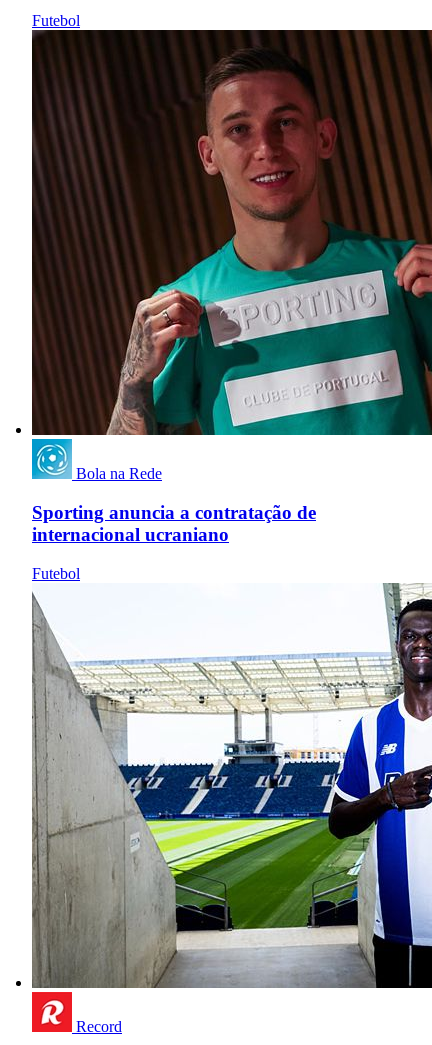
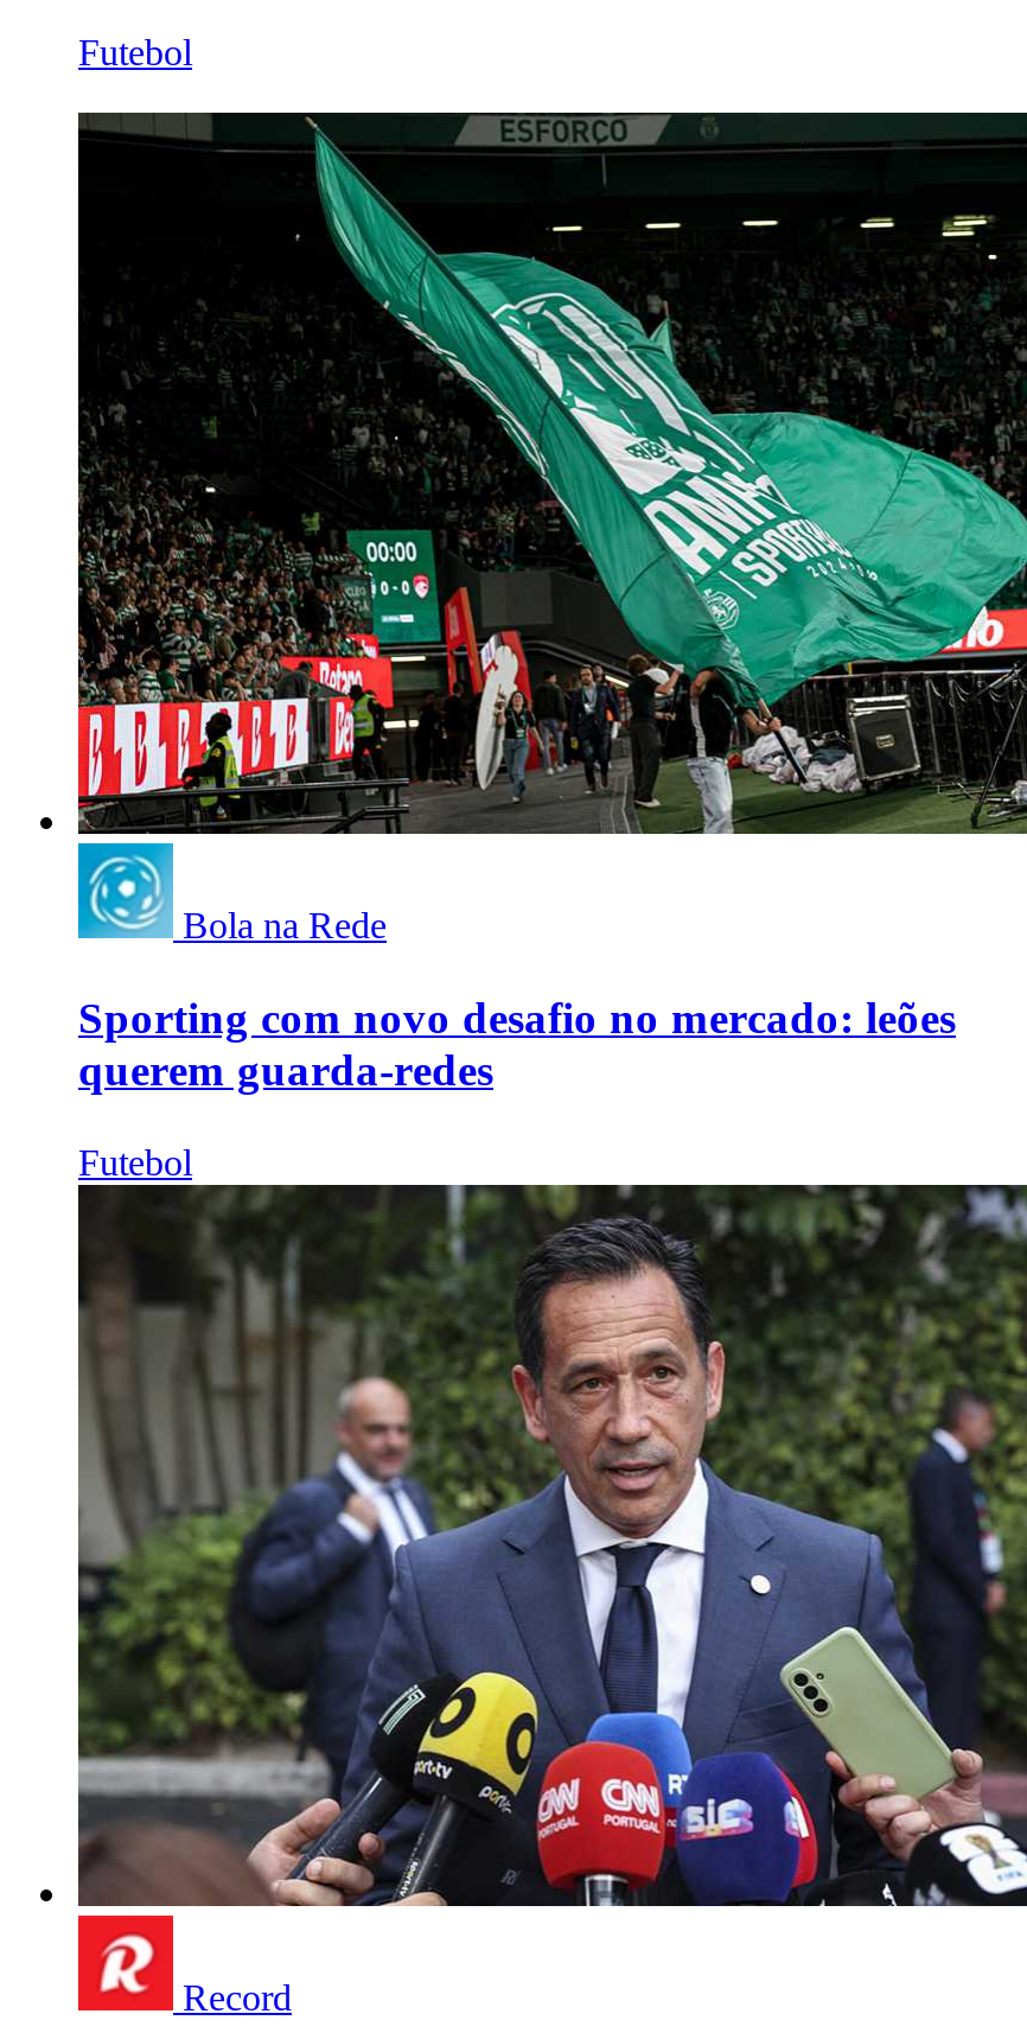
- [image]
+ [image]

- Sporting anuncia a contratação de
- internacional ucraniano
+ Sporting com novo desafio no mercado: leões
+ querem guarda-redes

- [image]
+ [image]
